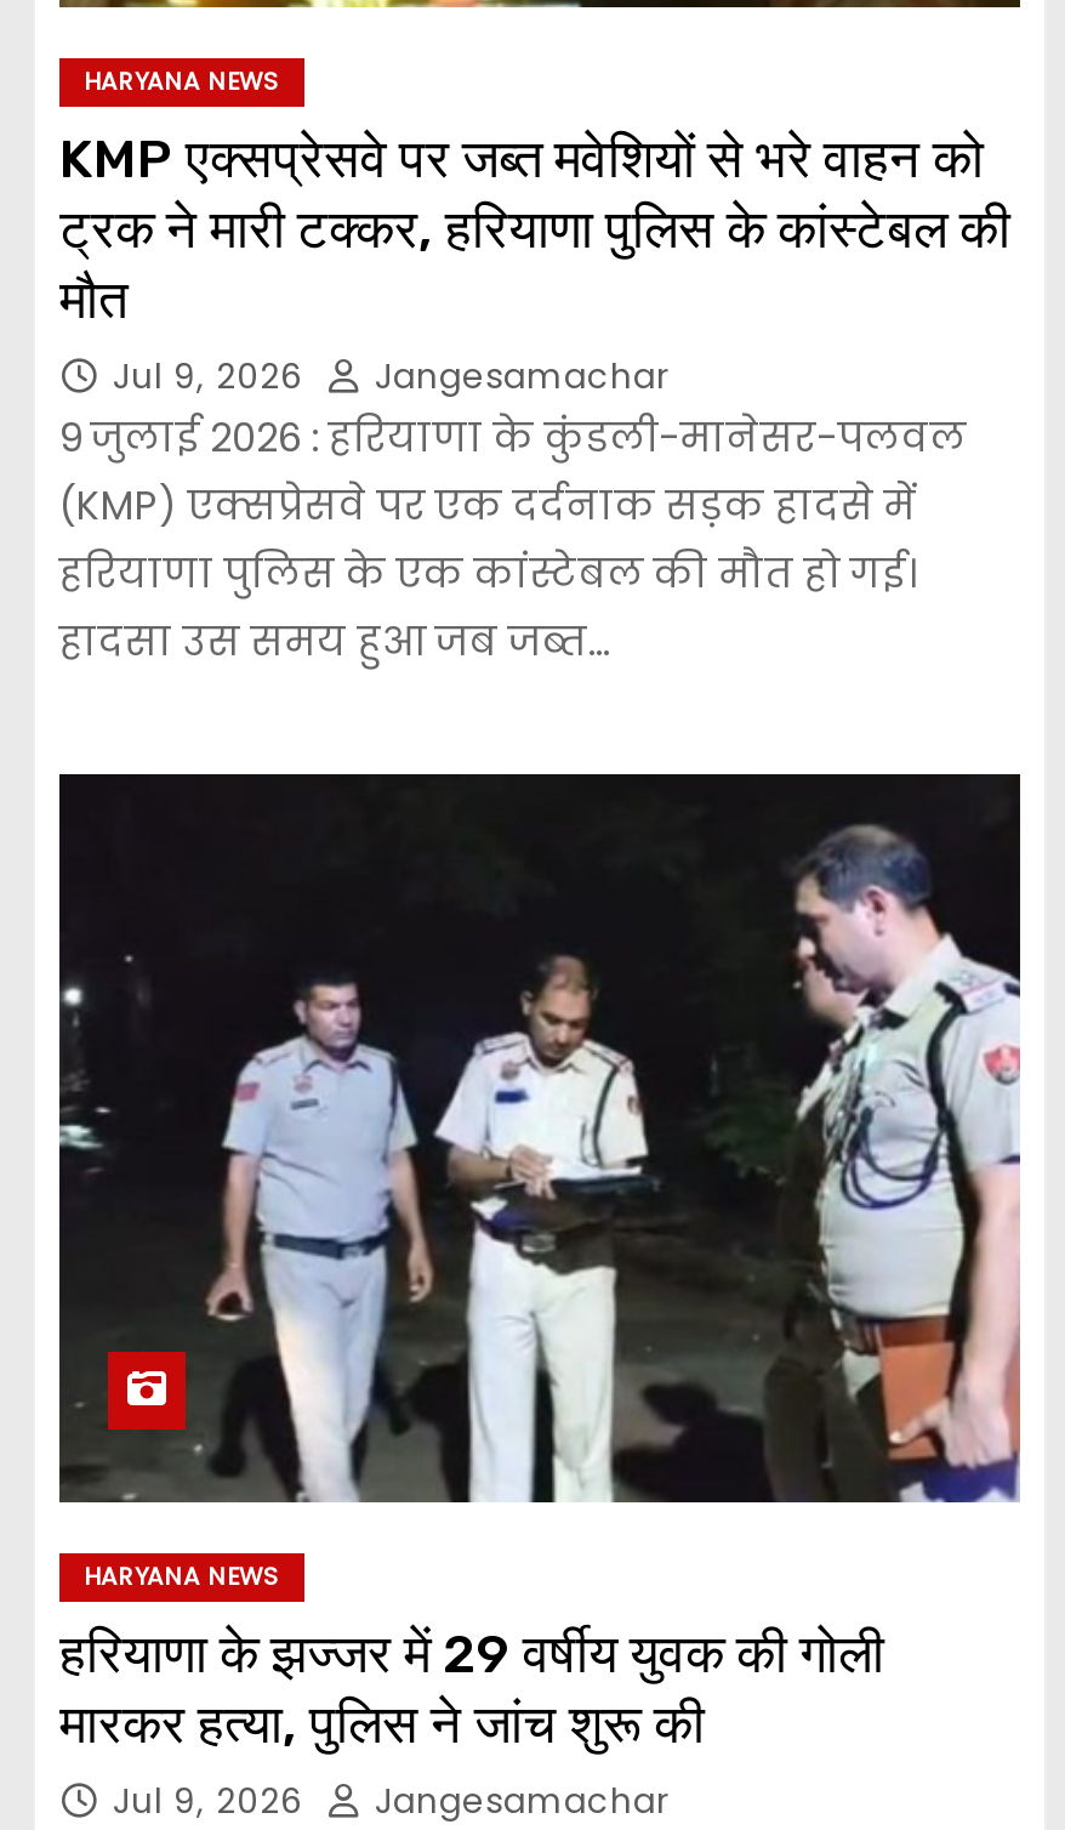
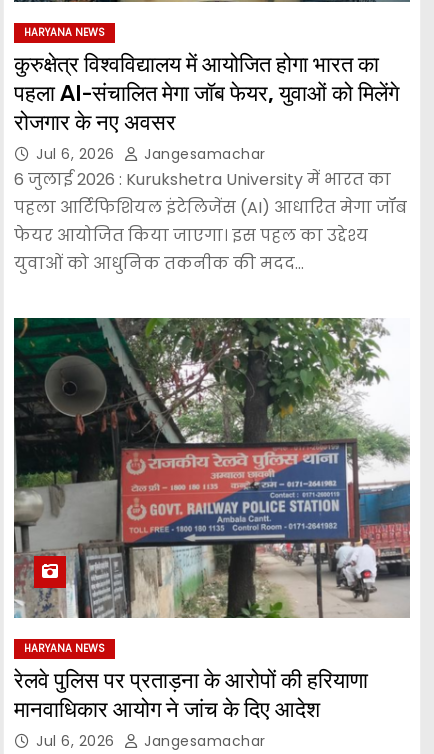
- KMP एक्सप्रेसवे पर जब्त मवेशियों से भरे वाहन को
- ट्रक ने मारी टक्कर, हरियाणा पुलिस के कांस्टेबल की
- मौत
- Jul 9, 2026
+ कुरुक्षेत्र विश्वविद्यालय में आयोजित होगा भारत का
+ पहला AI-संचालित मेगा जॉब फेयर, युवाओं को मिलेंगे
+ रोजगार के नए अवसर
+ Jul 6, 2026

- 9 जुलाई 2026 : हरियाणा के कुंडली-मानेसर-पलवल
- (KMP) एक्सप्रेसवे पर एक दर्दनाक सड़क हादसे में
- हरियाणा पुलिस के एक कांस्टेबल की मौत हो गई।
- हादसा उस समय हुआ जब जब्त…
+ 6 जुलाई 2026 : Kurukshetra University में भारत का
+ पहला आर्टिफिशियल इंटेलिजेंस (AI) आधारित मेगा जॉब
+ फेयर आयोजित किया जाएगा। इस पहल का उद्देश्य
+ युवाओं को आधुनिक तकनीक की मदद…

- [image]
+ [image]

- हरियाणा के झज्जर में 29 वर्षीय युवक की गोली
- मारकर हत्या, पुलिस ने जांच शुरू की
- Jul 9, 2026
+ रेलवे पुलिस पर प्रताड़ना के आरोपों की हरियाणा
+ मानवाधिकार आयोग ने जांच के दिए आदेश
+ Jul 6, 2026
